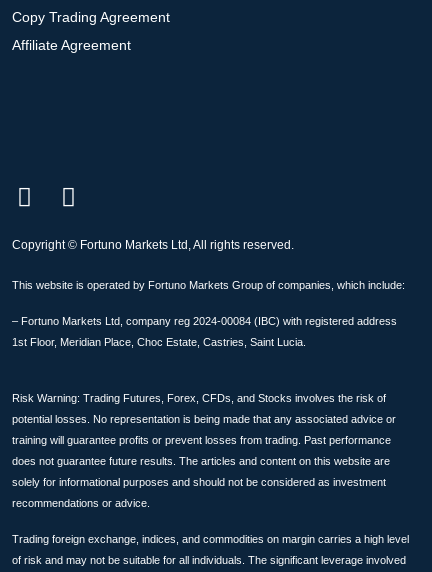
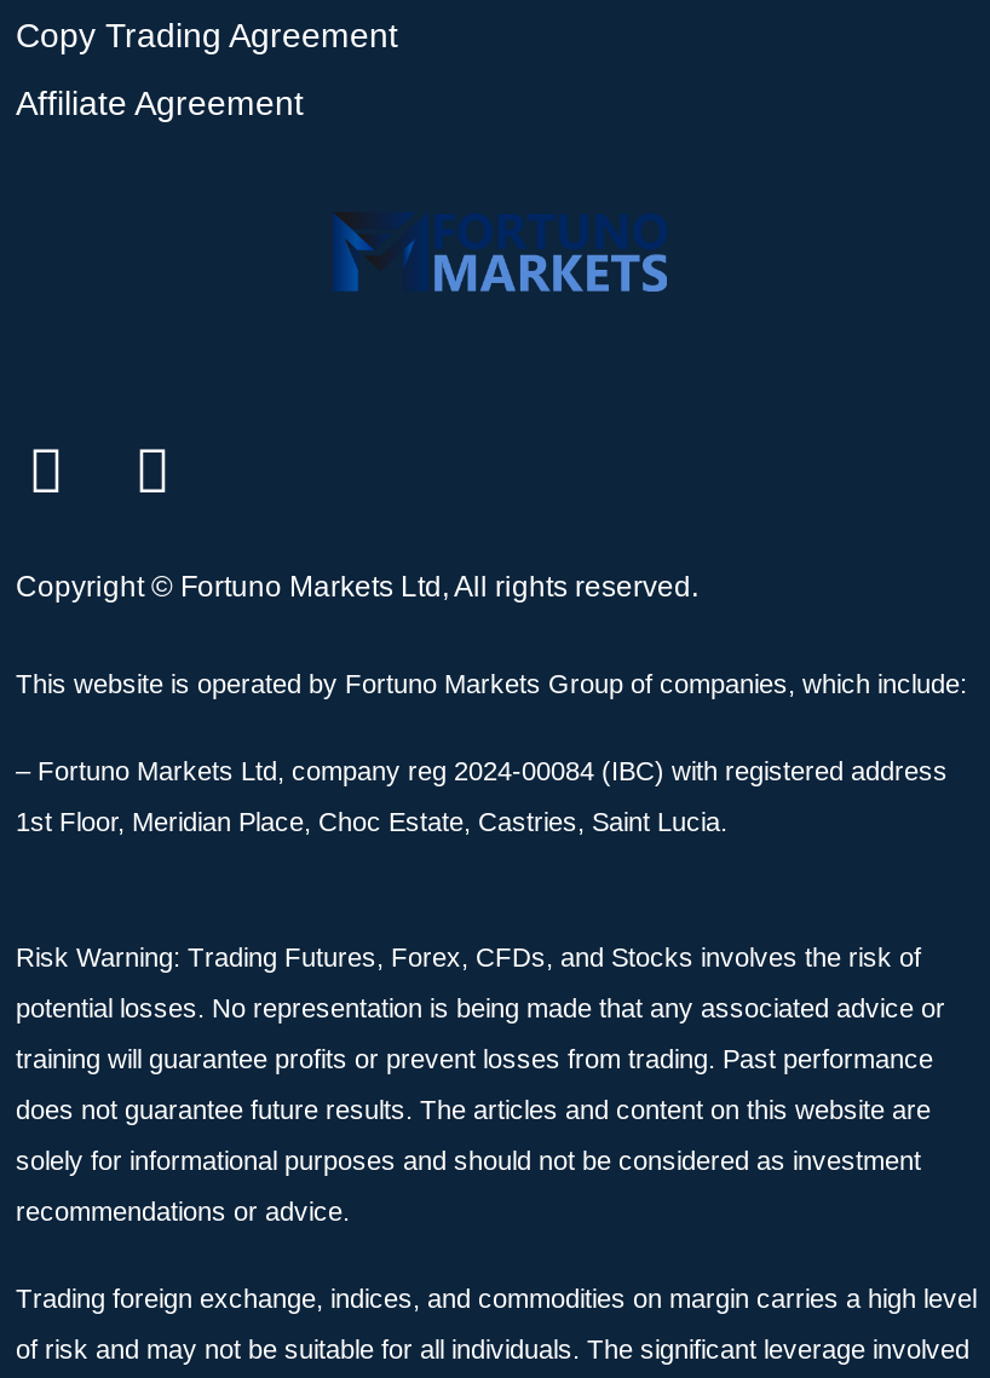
+ [image]
